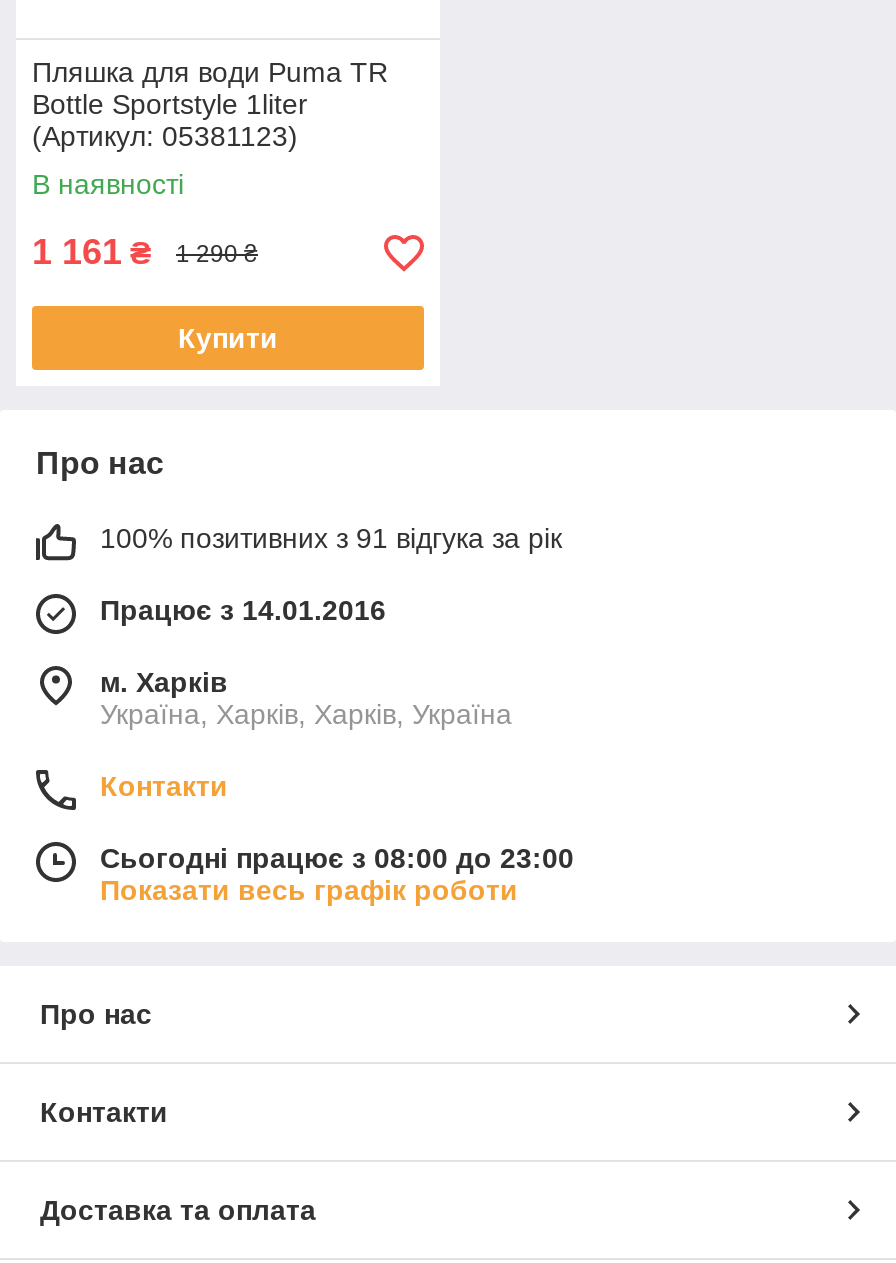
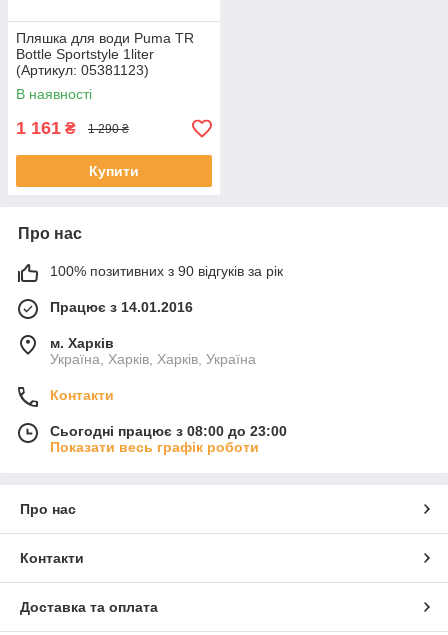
- 100% позитивних з 91 відгука за рік
+ 100% позитивних з 90 відгуків за рік
